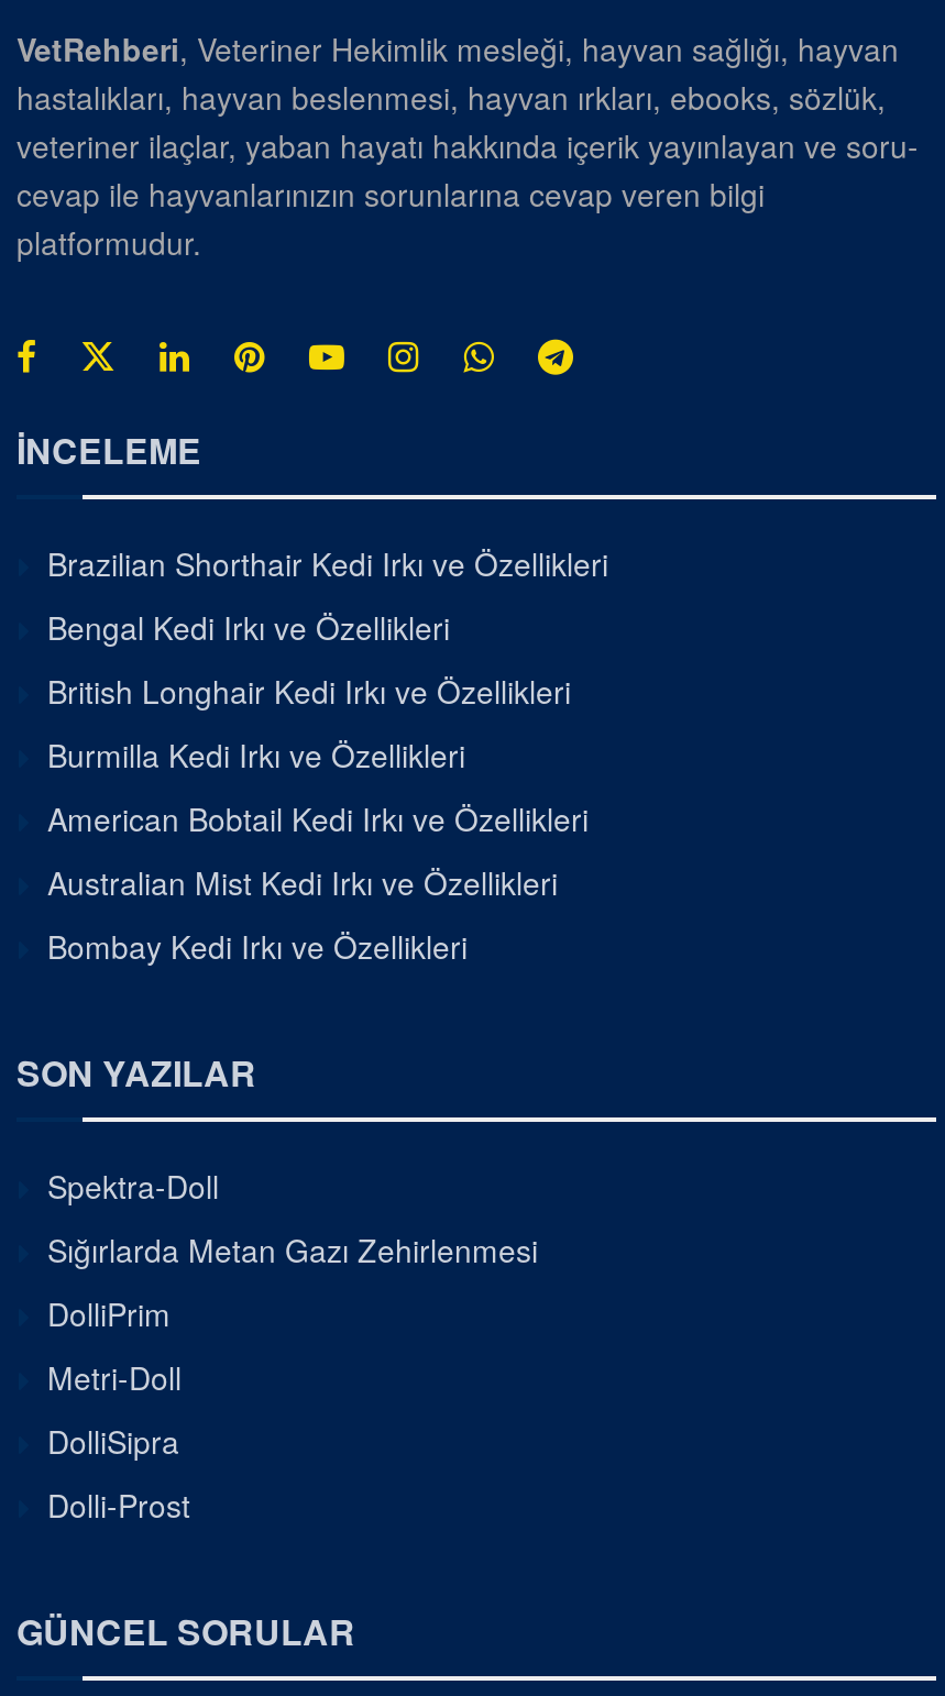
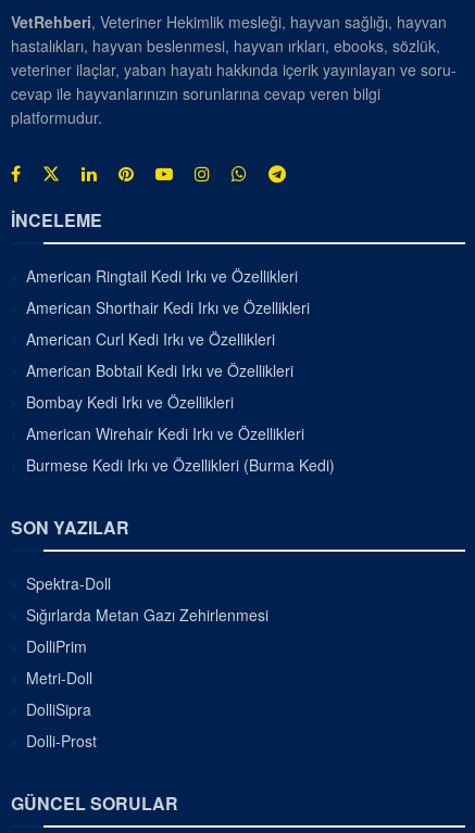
- Brazilian Shorthair Kedi Irkı ve Özellikleri
- Bengal Kedi Irkı ve Özellikleri
- British Longhair Kedi Irkı ve Özellikleri
- Burmilla Kedi Irkı ve Özellikleri
+ American Ringtail Kedi Irkı ve Özellikleri
+ American Shorthair Kedi Irkı ve Özellikleri
+ American Curl Kedi Irkı ve Özellikleri

moved up: American Bobtail Kedi Irkı ve Özellikleri

- Australian Mist Kedi Irkı ve Özellikleri

moved up: Bombay Kedi Irkı ve Özellikleri

+ American Wirehair Kedi Irkı ve Özellikleri
+ Burmese Kedi Irkı ve Özellikleri (Burma Kedi)
